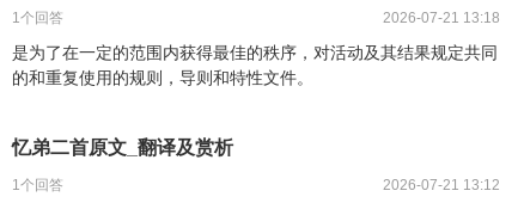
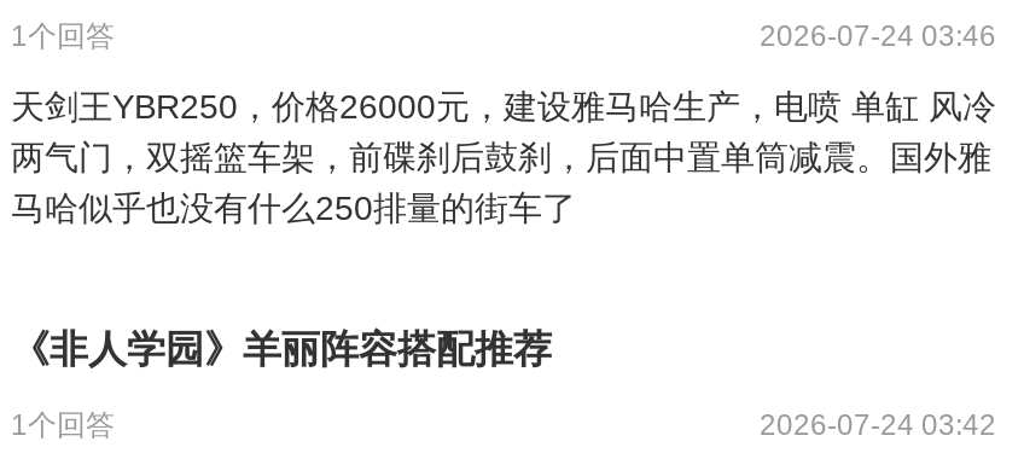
- 2026-07-21 13:18
+ 2026-07-24 03:46

- 是为了在一定的范围内获得最佳的秩序，对活动及其结果规定共同
- 的和重复使用的规则，导则和特性文件。
+ 天剑王YBR250，价格26000元，建设雅马哈生产，电喷 单缸 风冷
+ 两气门，双摇篮车架，前碟刹后鼓刹，后面中置单筒减震。国外雅
+ 马哈似乎也没有什么250排量的街车了

- 忆弟二首原文_翻译及赏析
+ 《非人学园》羊丽阵容搭配推荐

- 2026-07-21 13:12
+ 2026-07-24 03:42
